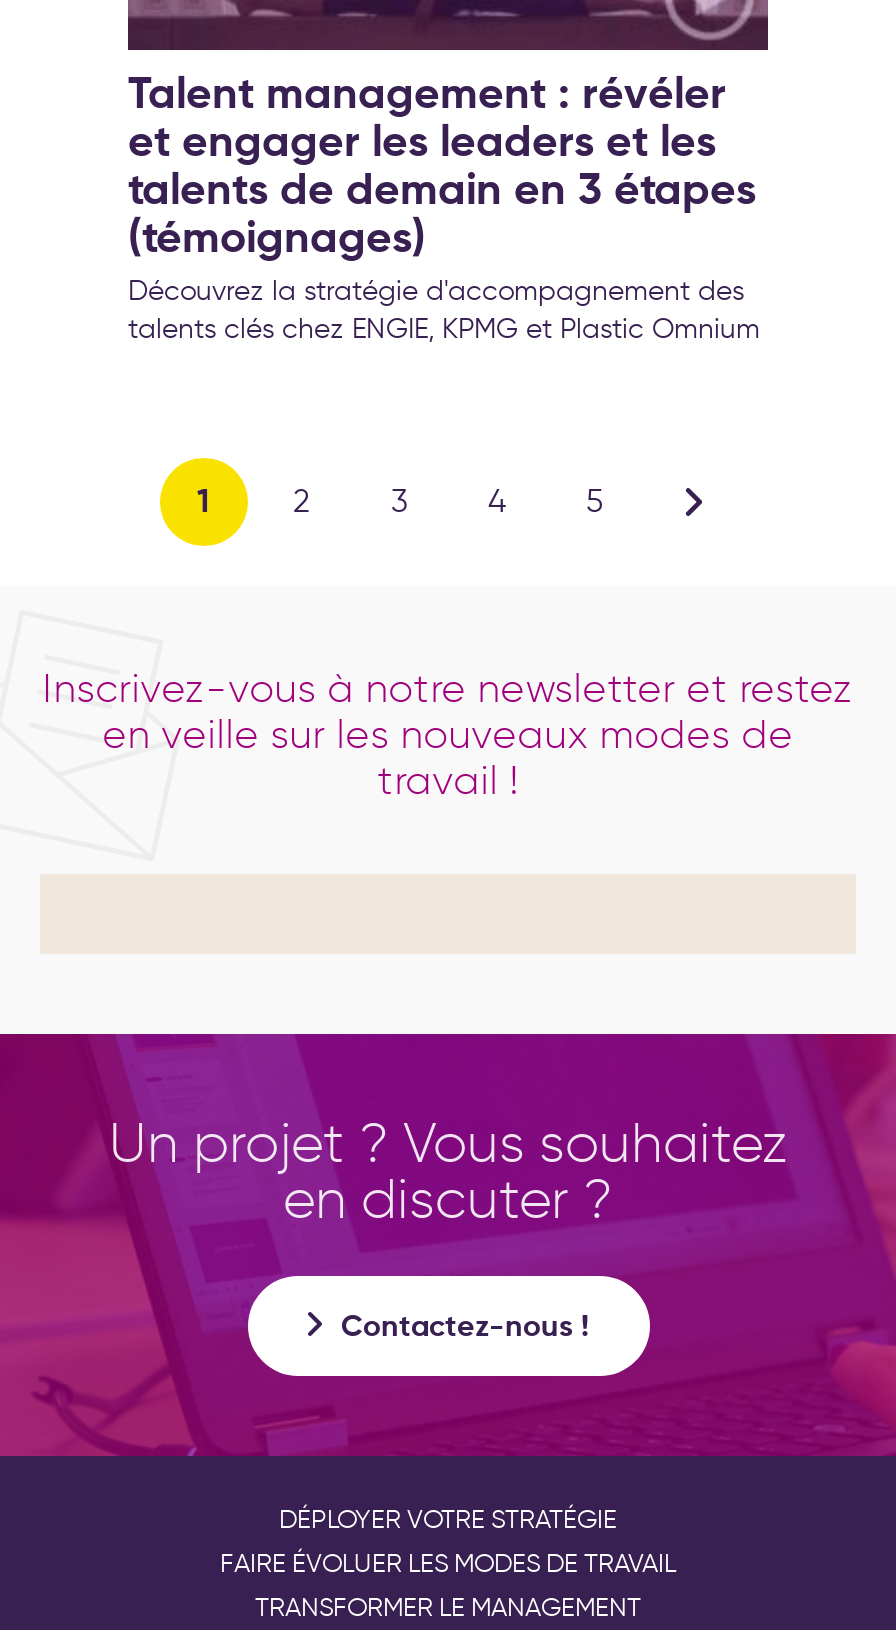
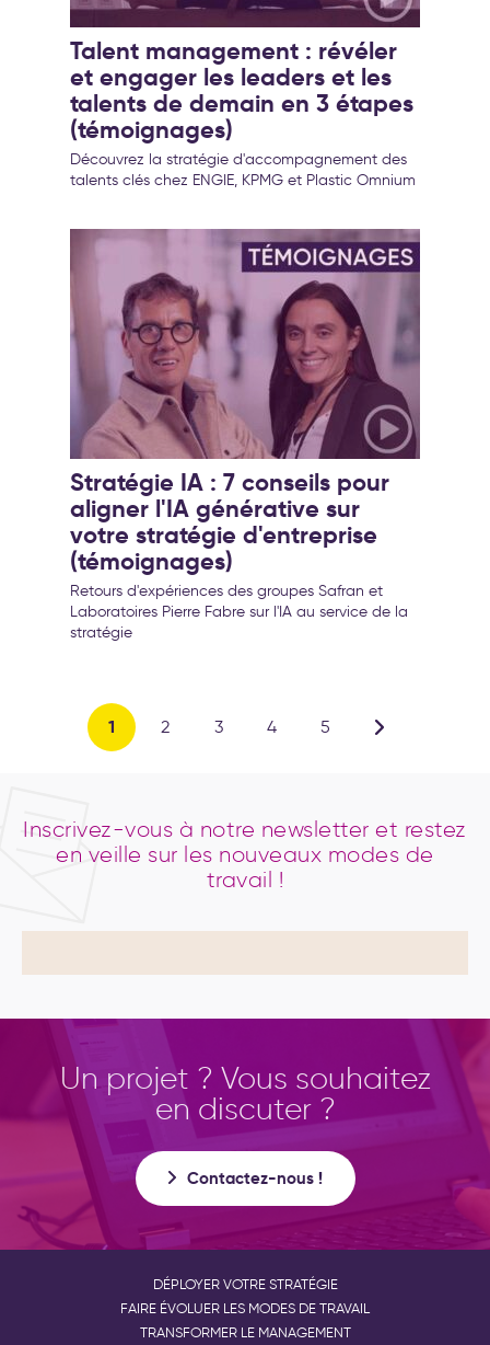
+ [image]
+ Stratégie IA : 7 conseils pour
+ aligner l'IA générative sur
+ votre stratégie d'entreprise
+ (témoignages)
+ Retours d'expériences des groupes Safran et
+ Laboratoires Pierre Fabre sur l'IA au service de la
+ stratégie
